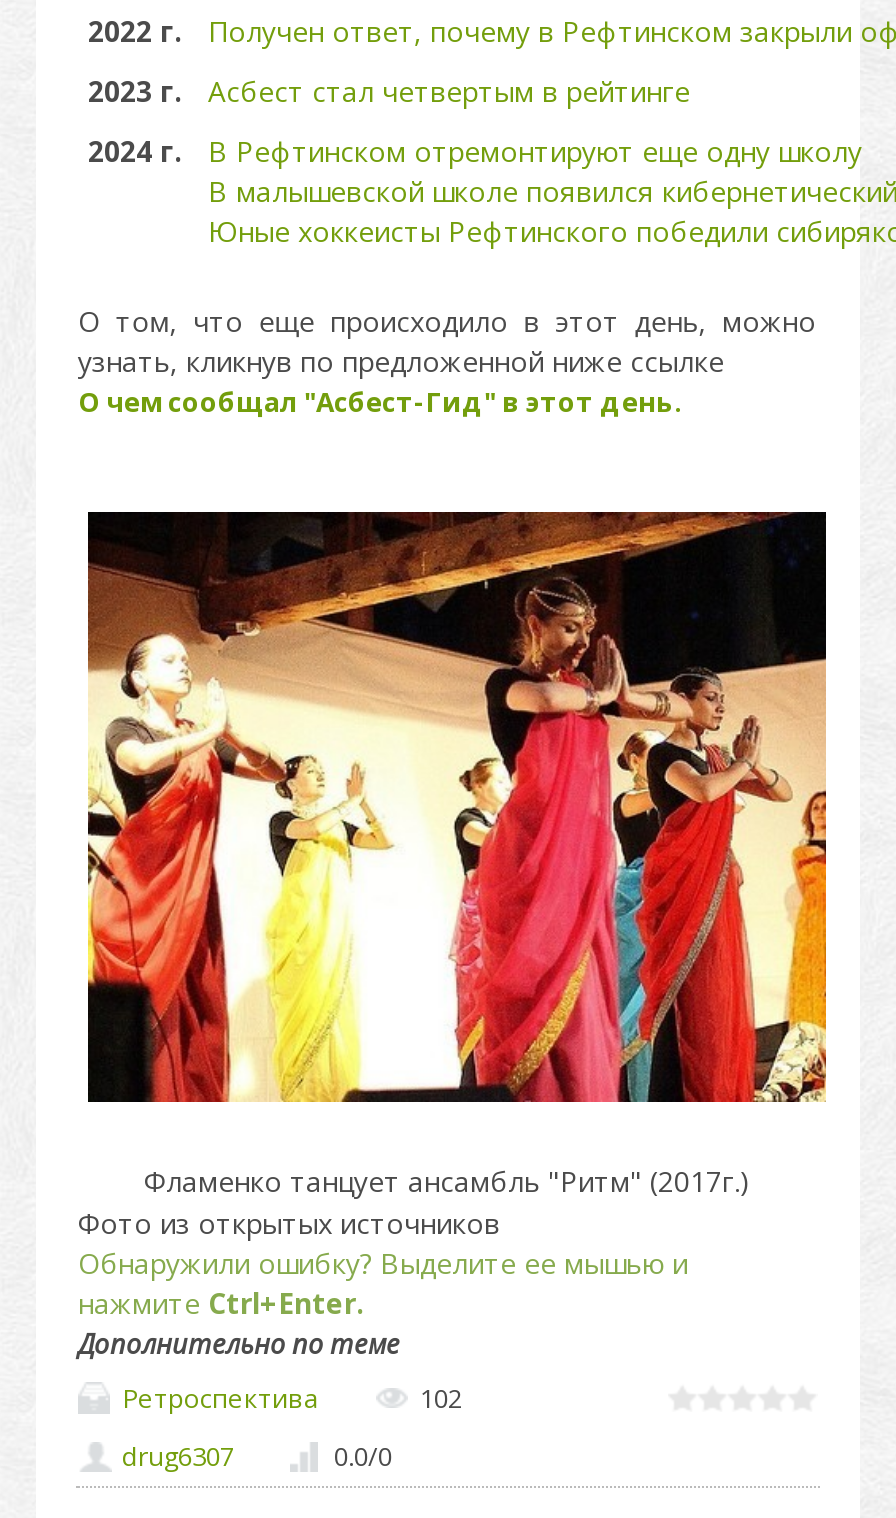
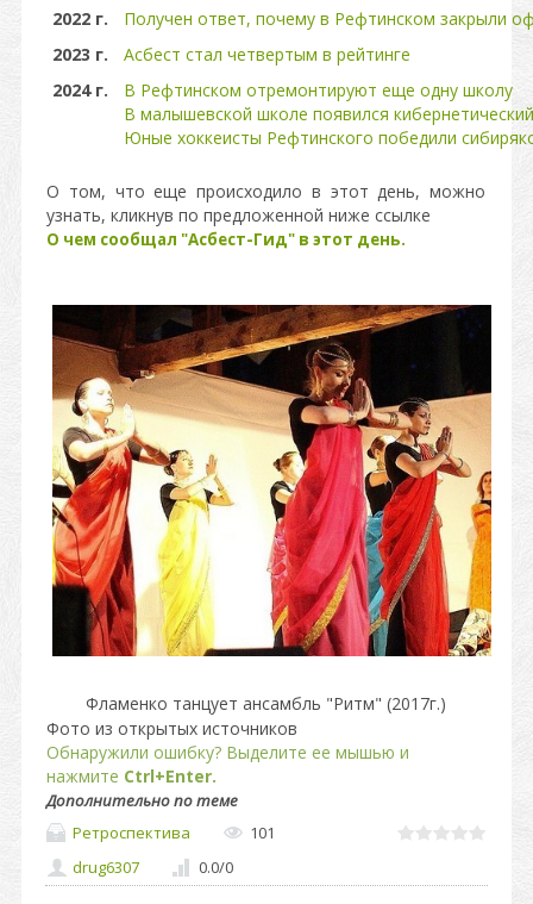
- 102
+ 101
